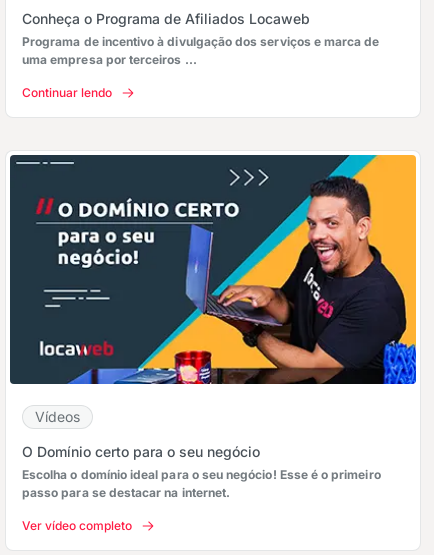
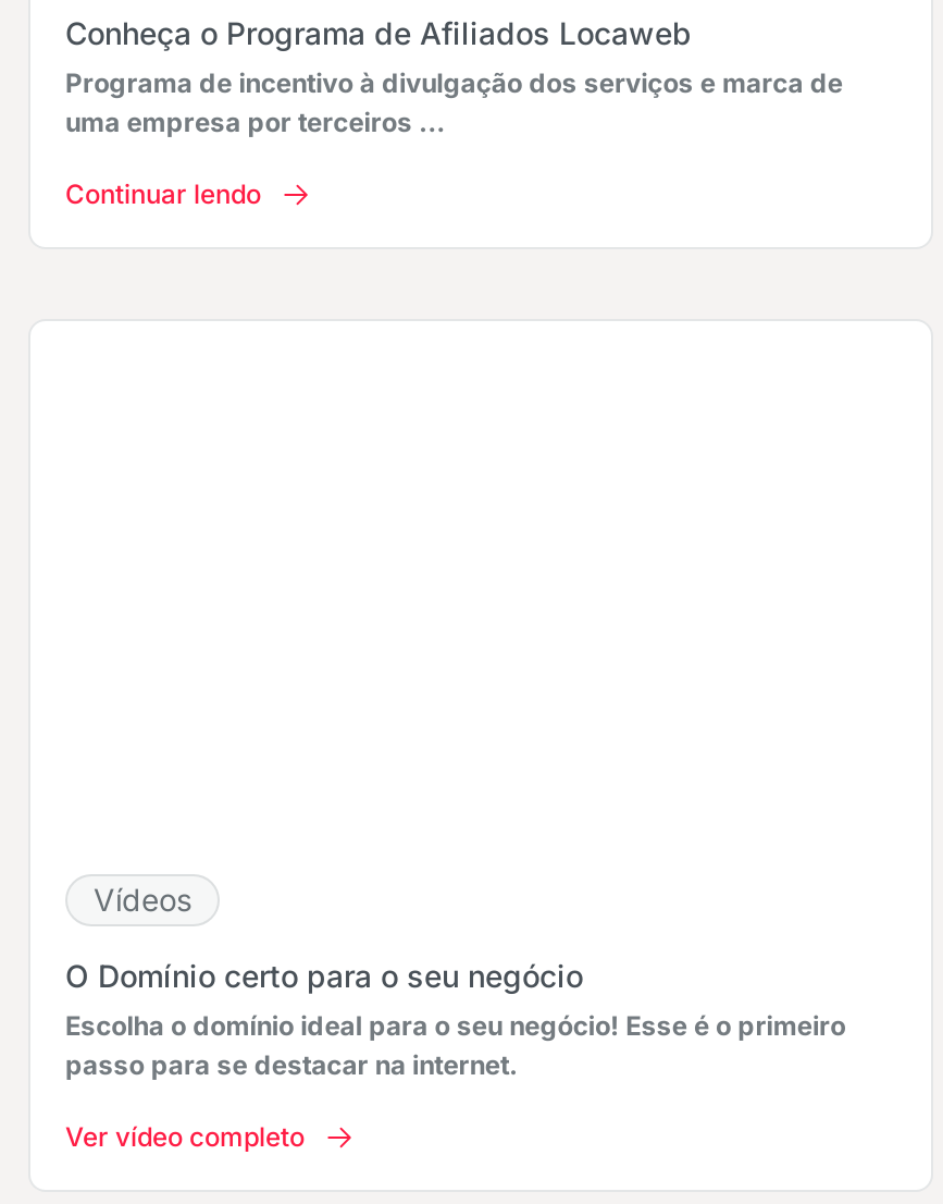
- [image]
